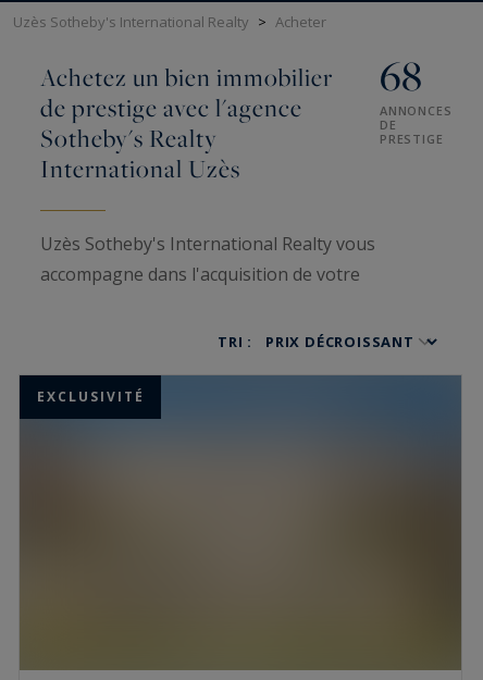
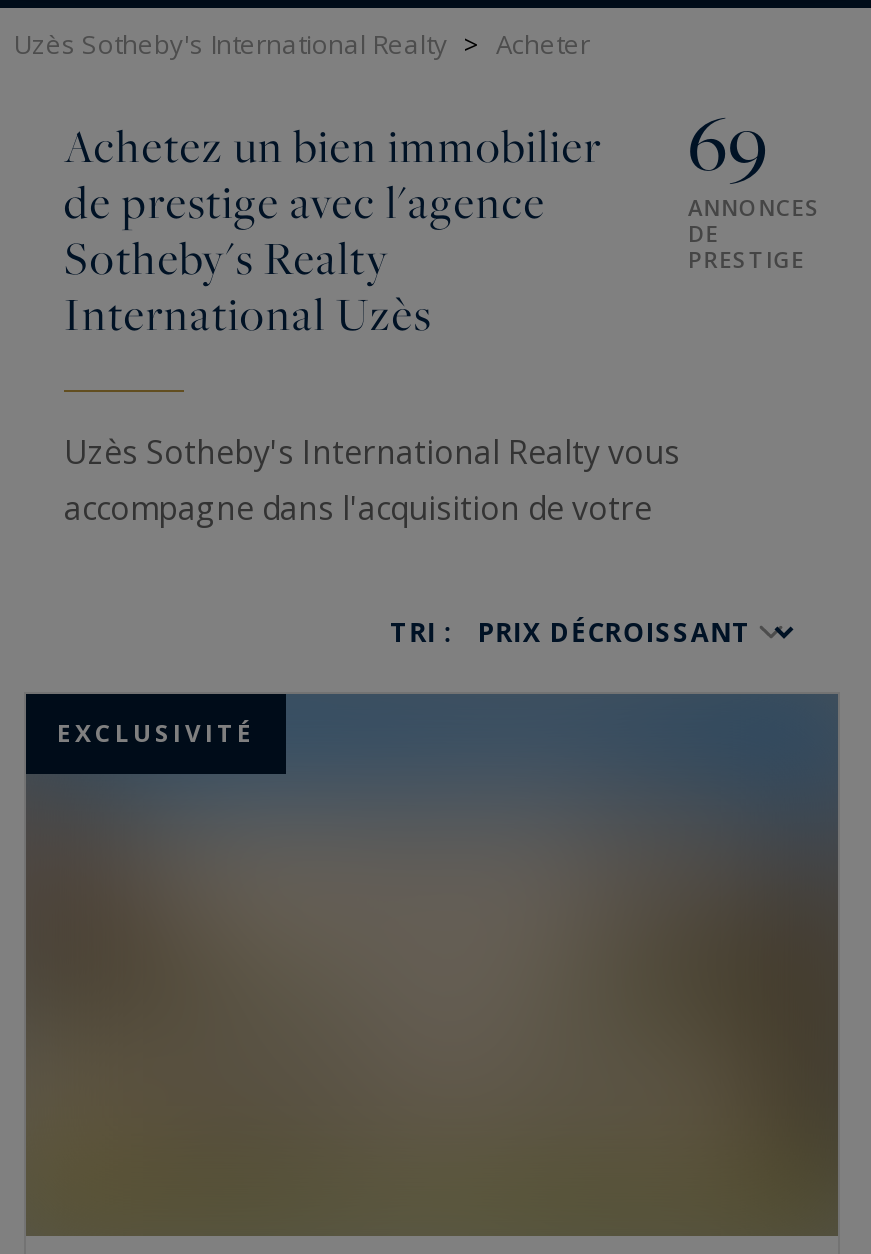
- Achetez un bien immobilier 68
+ Achetez un bien immobilier 69
